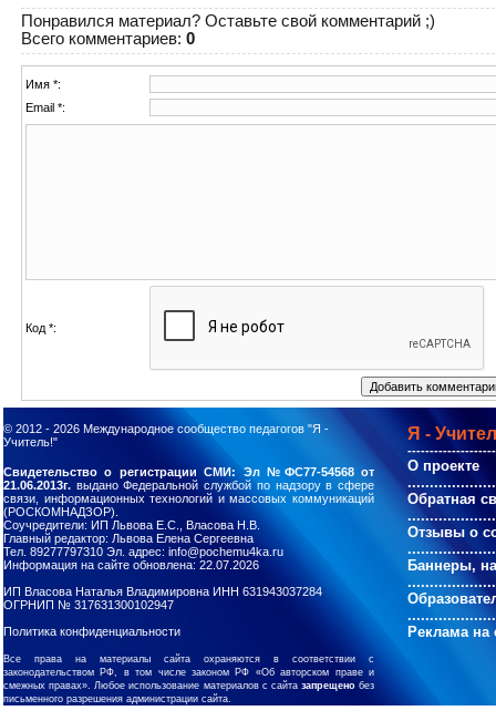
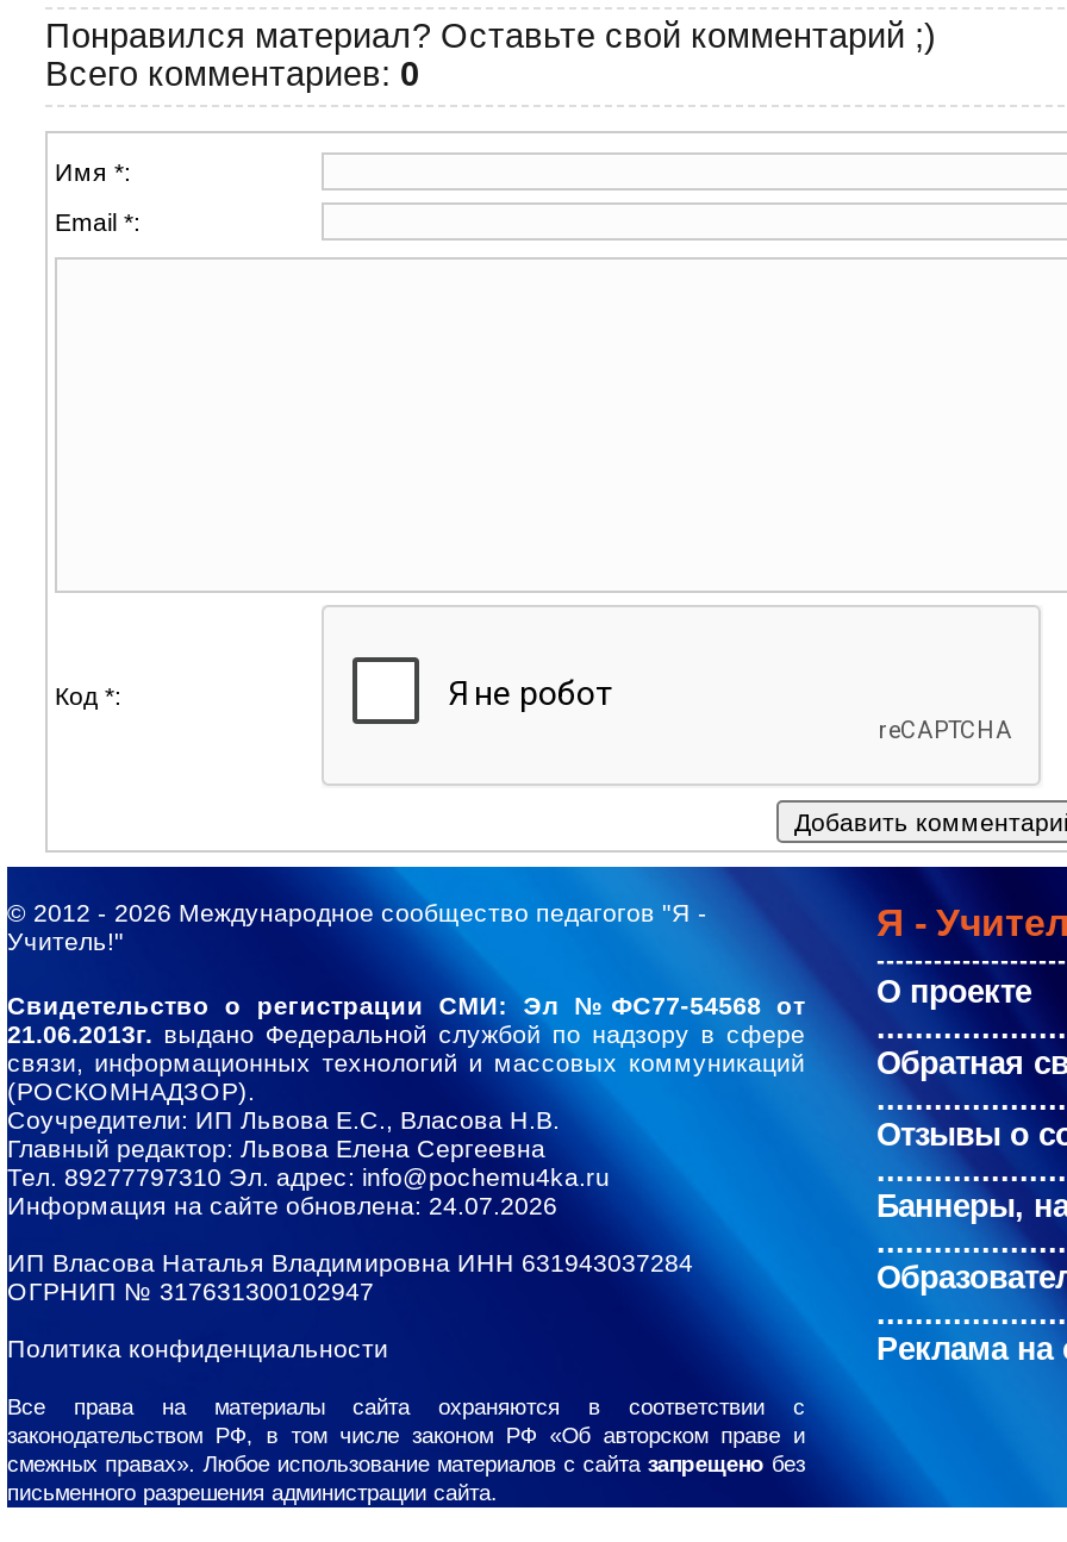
- Информация на сайте обновлена: 22.07.2026
+ Информация на сайте обновлена: 24.07.2026
